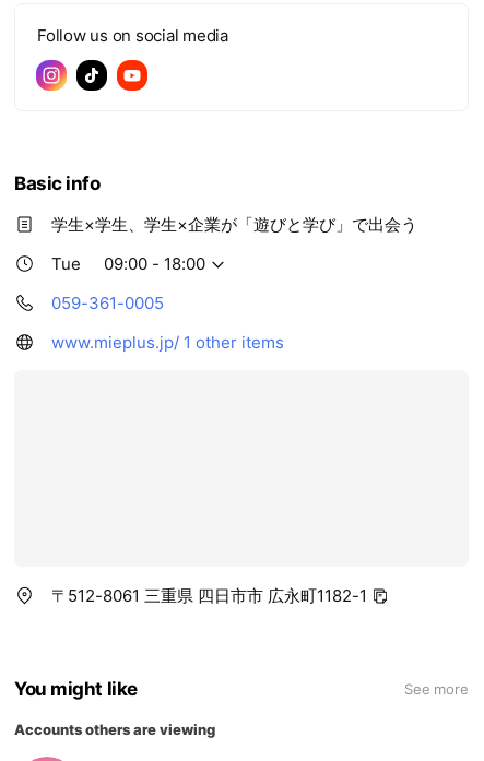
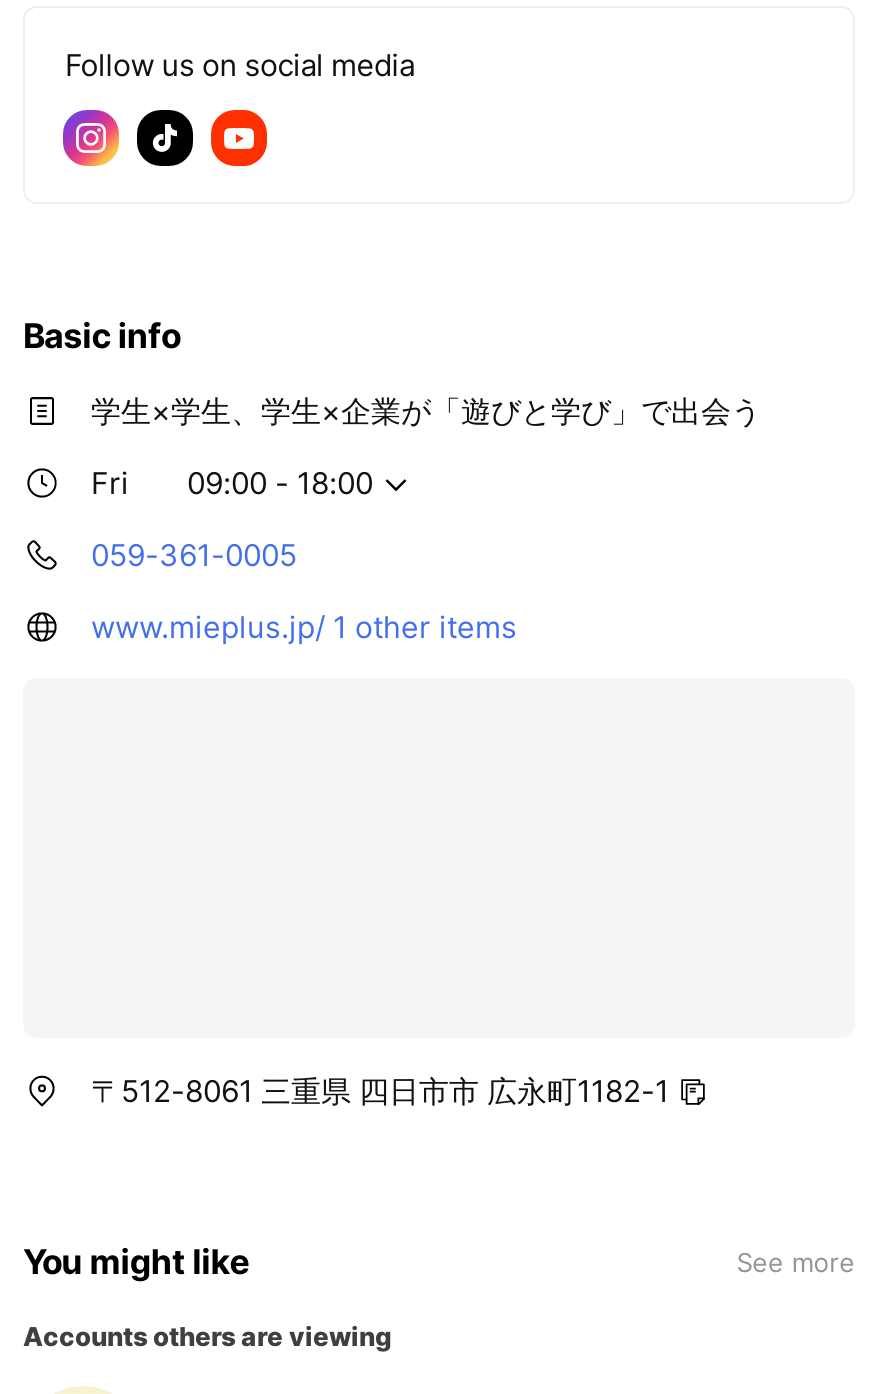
- Tue
+ Fri
